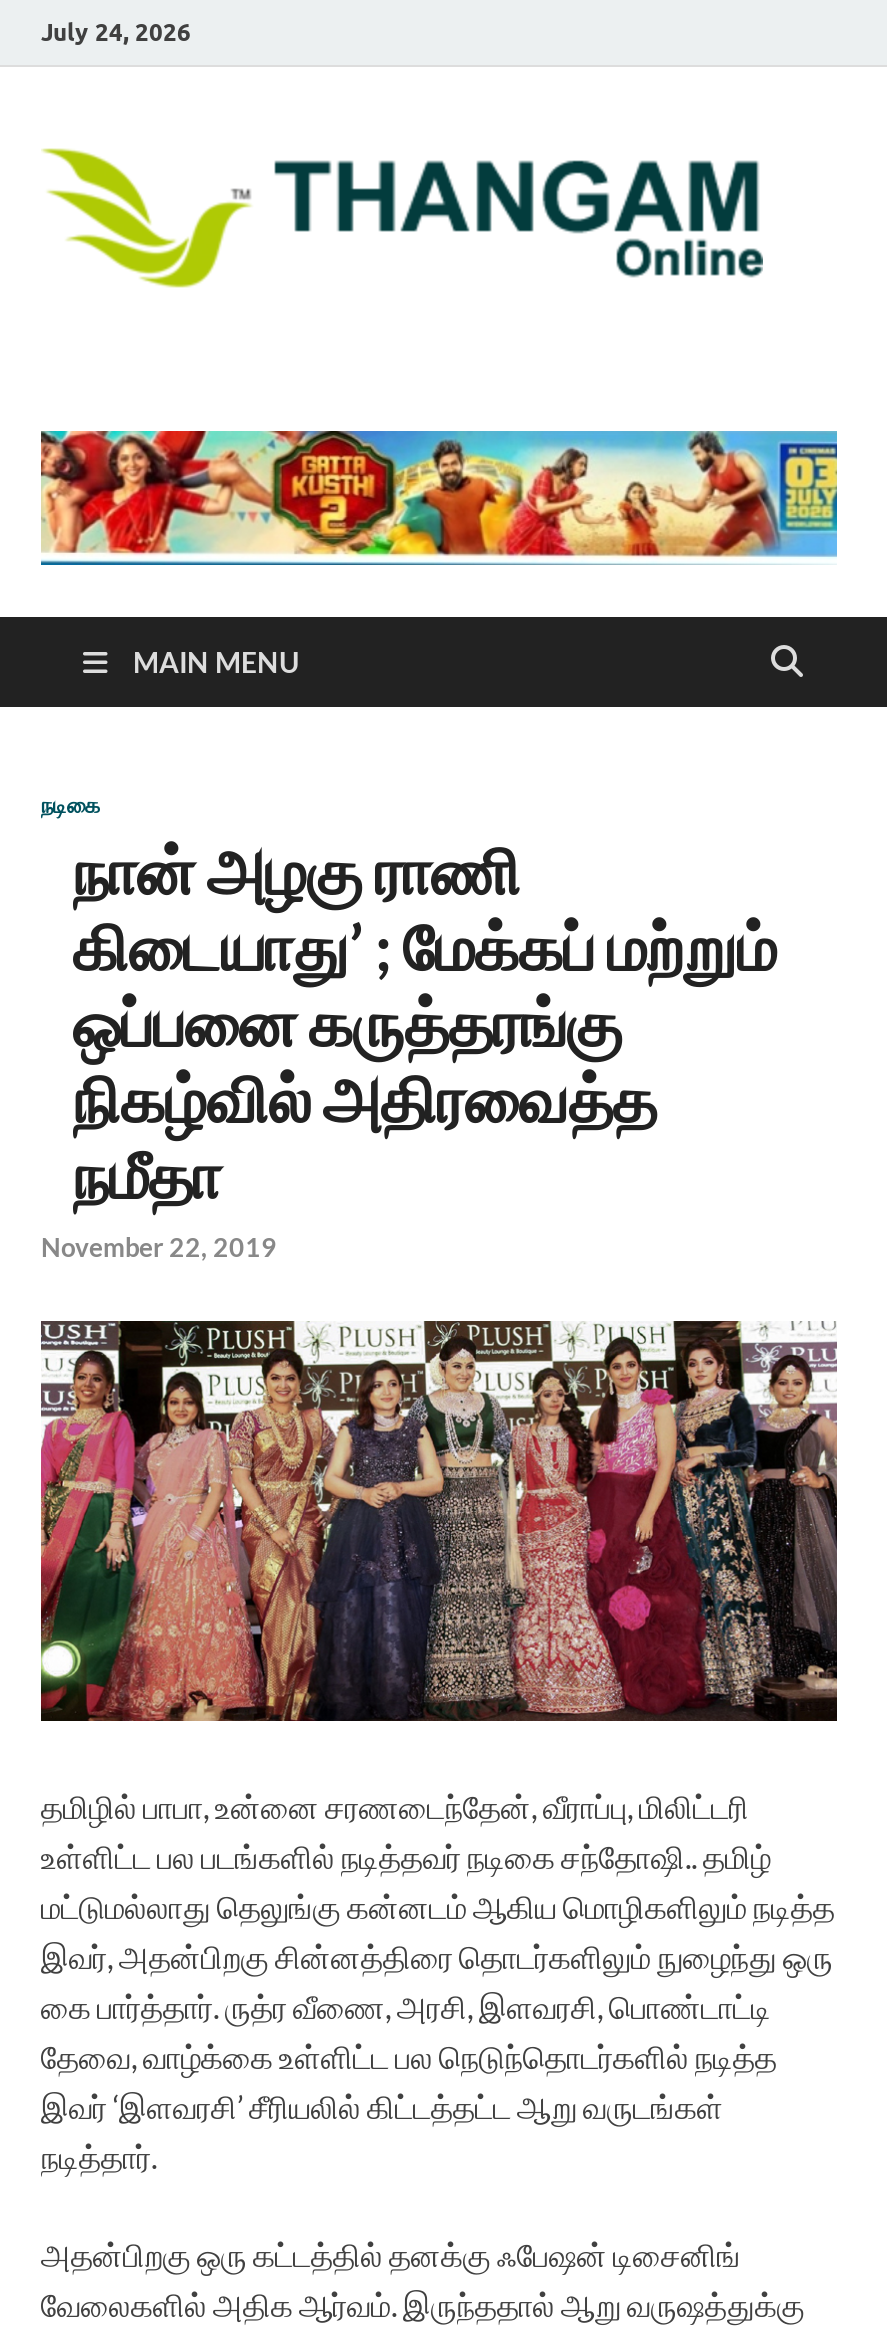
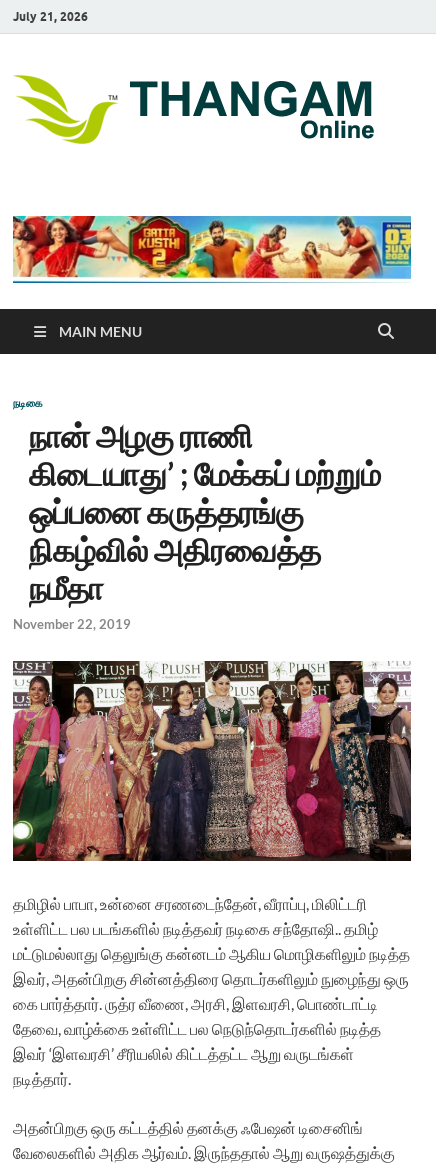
- July 24, 2026
+ July 21, 2026
